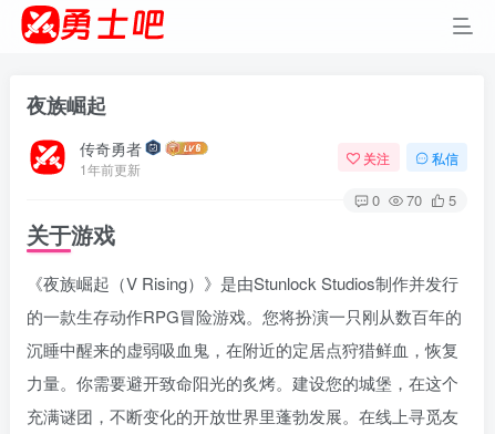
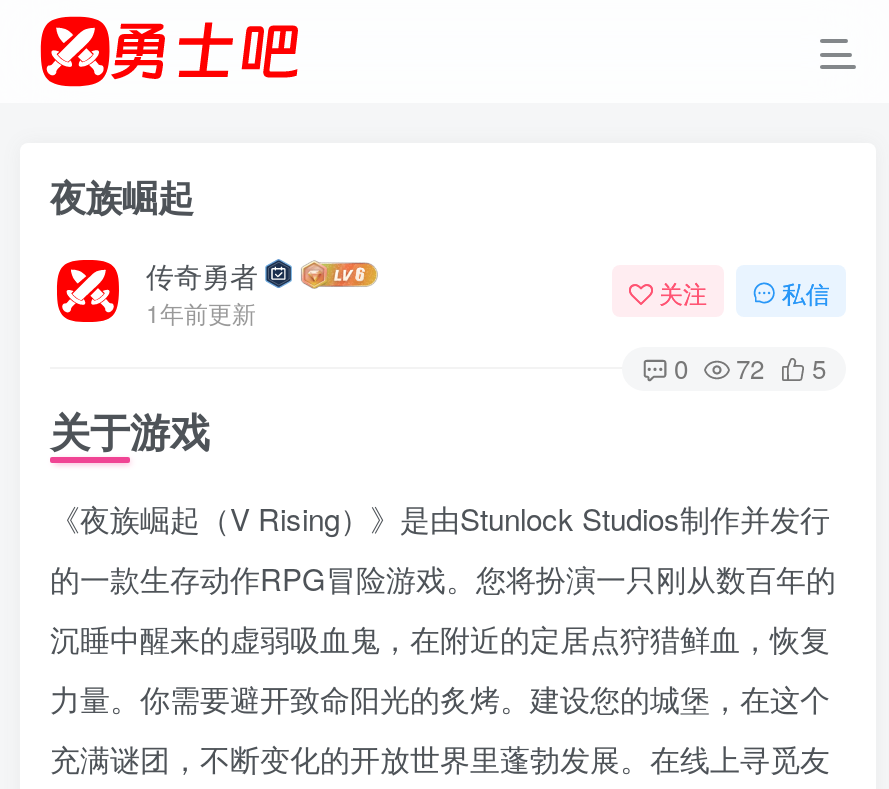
- 0 70 5
+ 0 72 5
